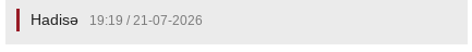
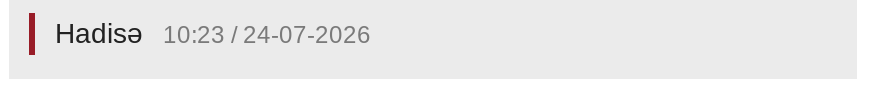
- Hadisə 19:19 / 21-07-2026
+ Hadisə 10:23 / 24-07-2026
